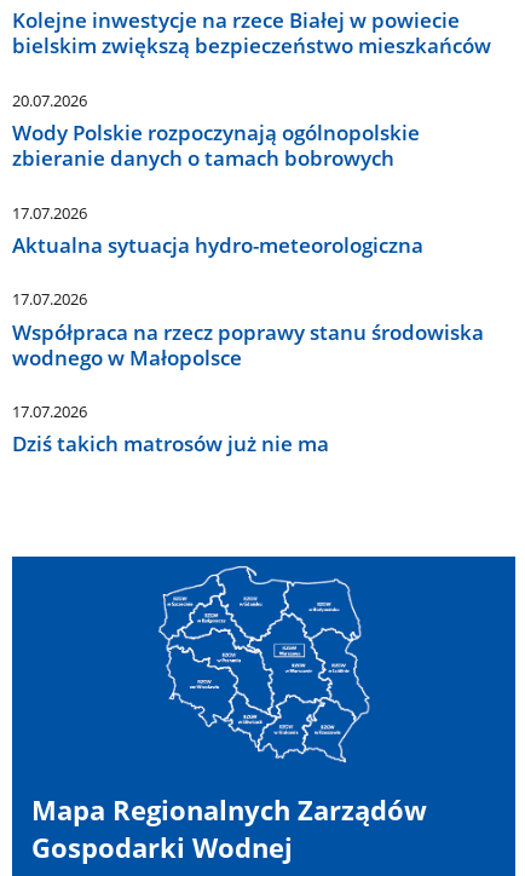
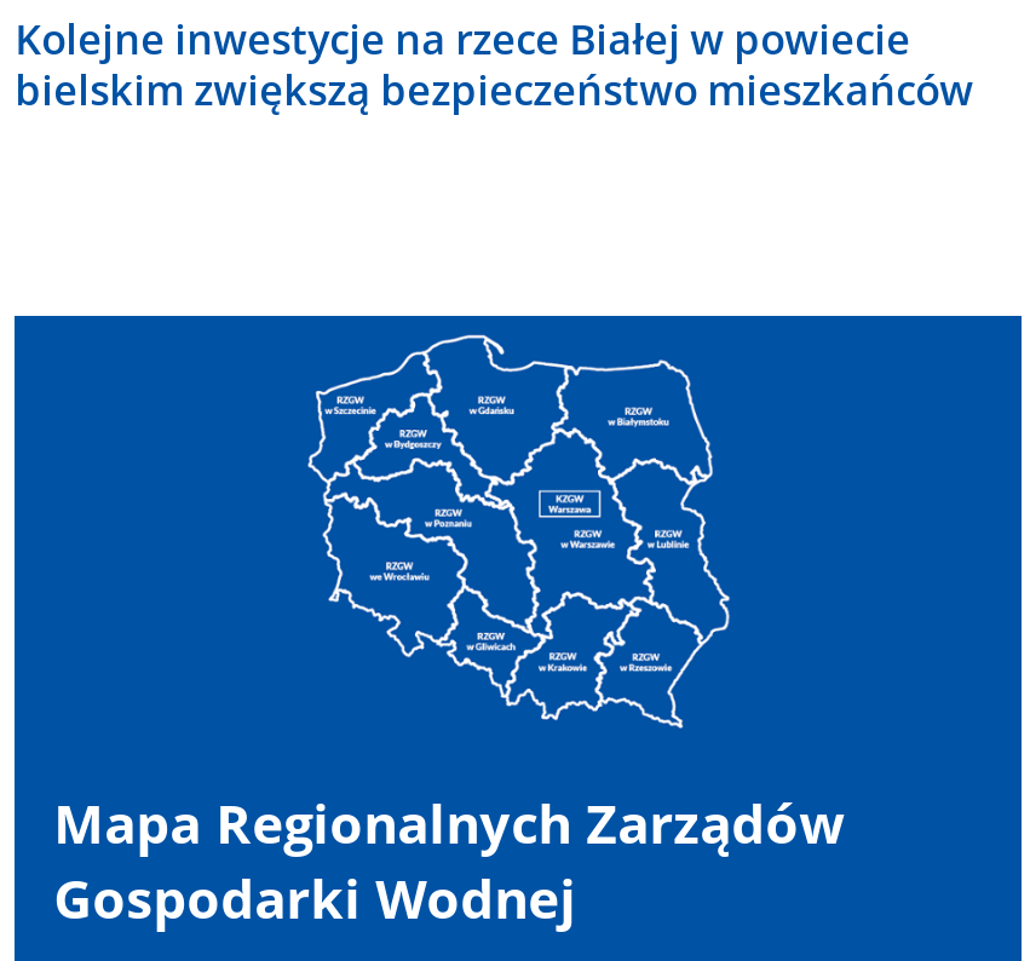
- 20.07.2026
- Wody Polskie rozpoczynają ogólnopolskie
- zbieranie danych o tamach bobrowych
- 17.07.2026
- Aktualna sytuacja hydro-meteorologiczna
- 17.07.2026
- Współpraca na rzecz poprawy stanu środowiska
- wodnego w Małopolsce
- 17.07.2026
- Dziś takich matrosów już nie ma
